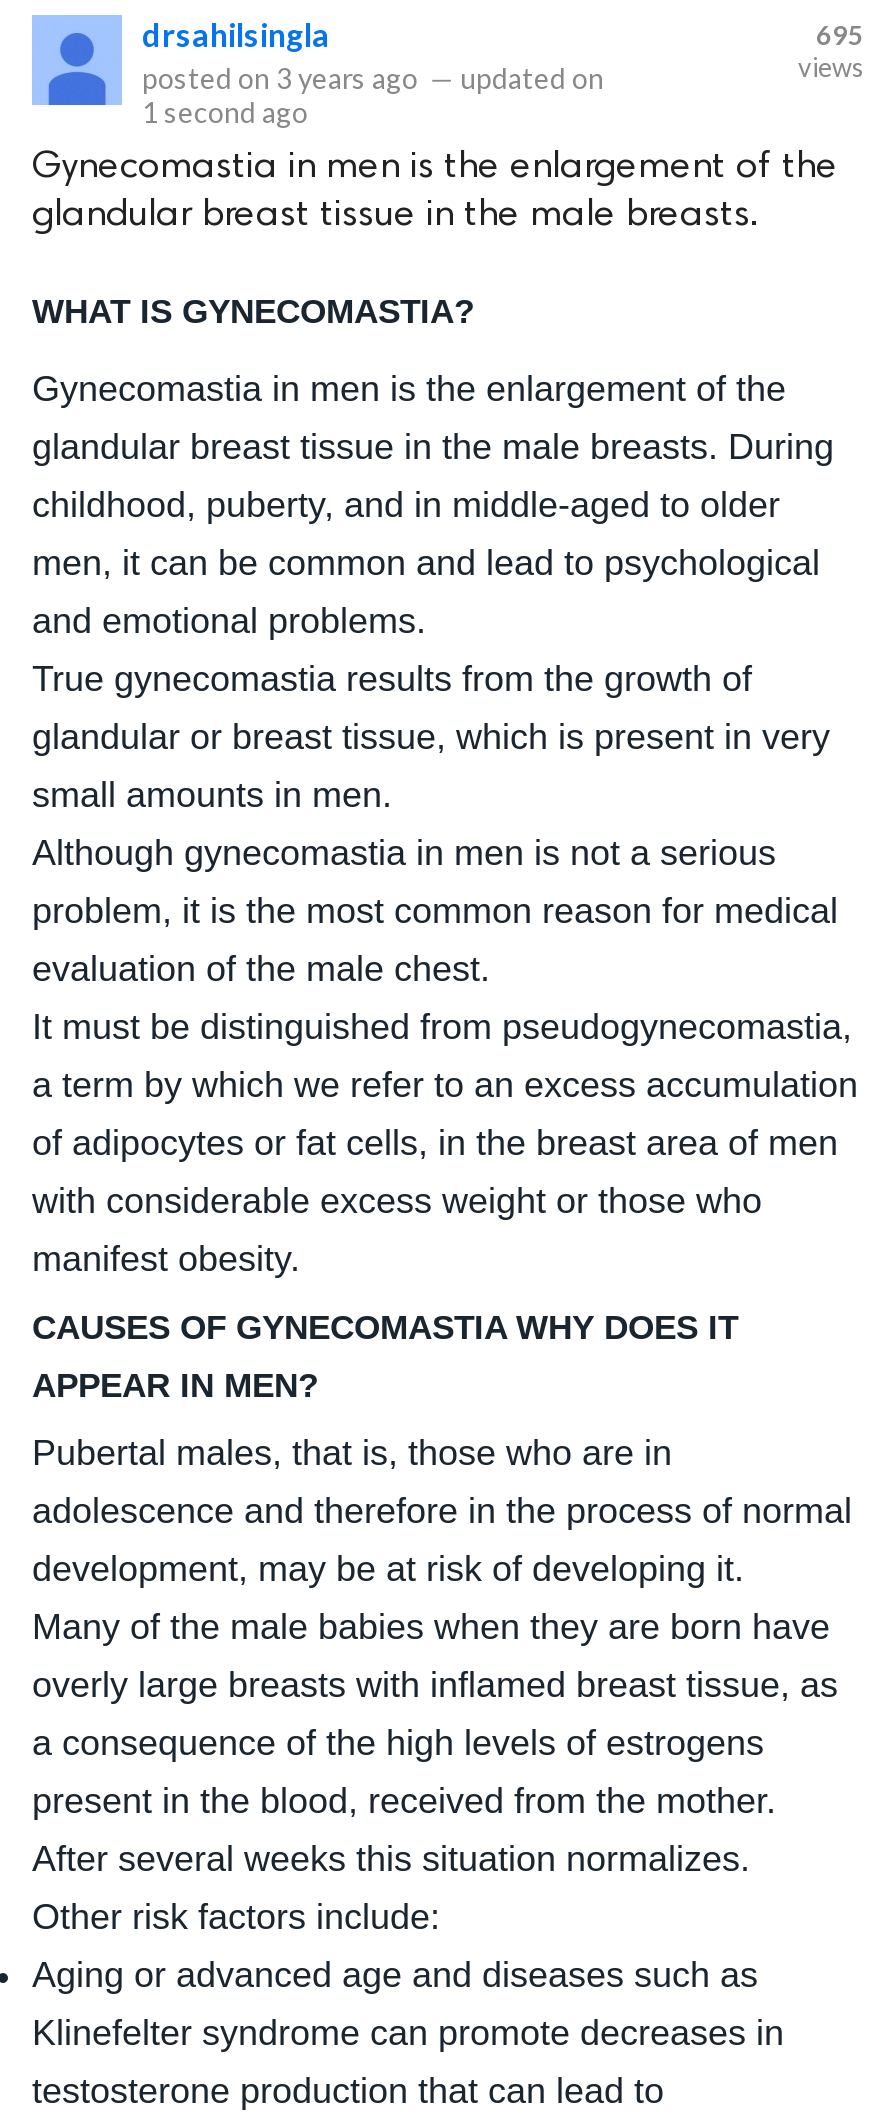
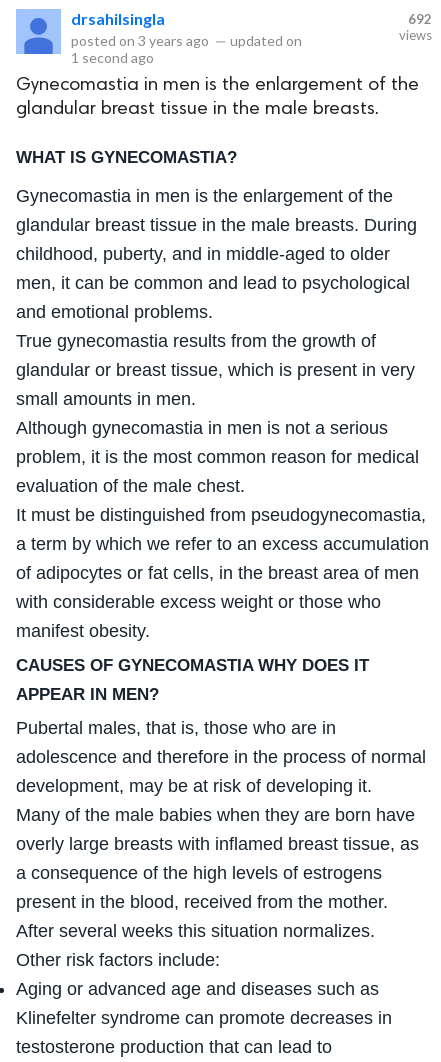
- 695
+ 692
